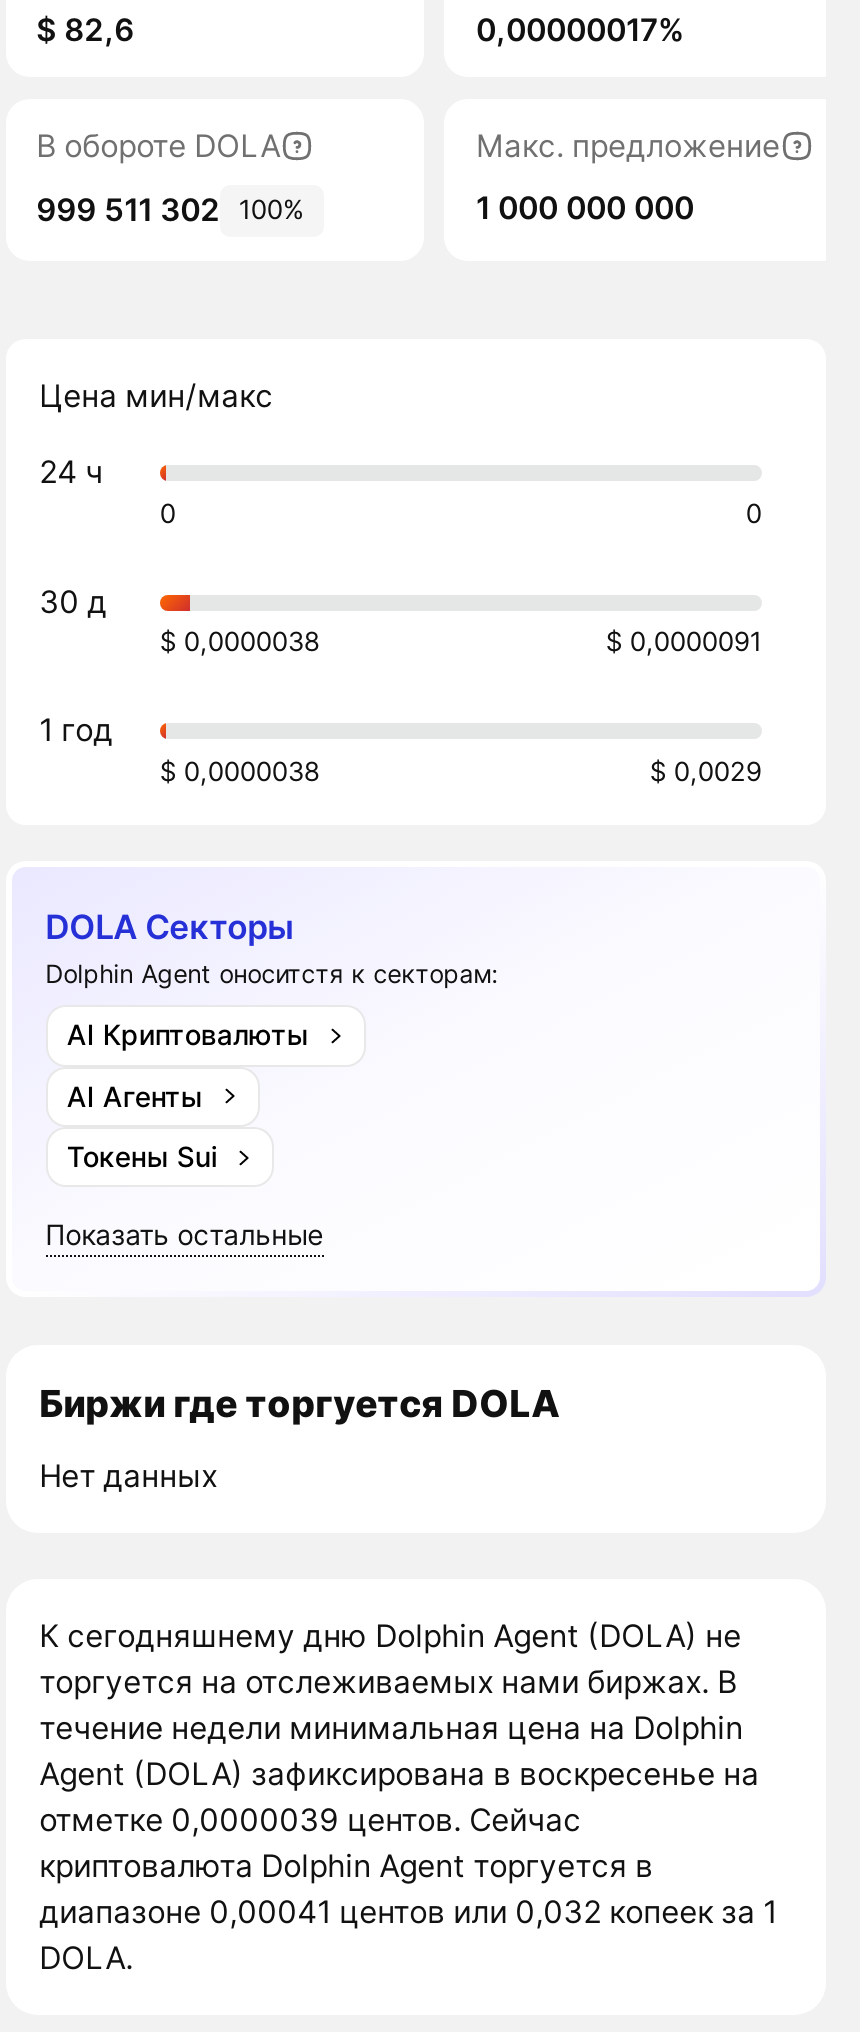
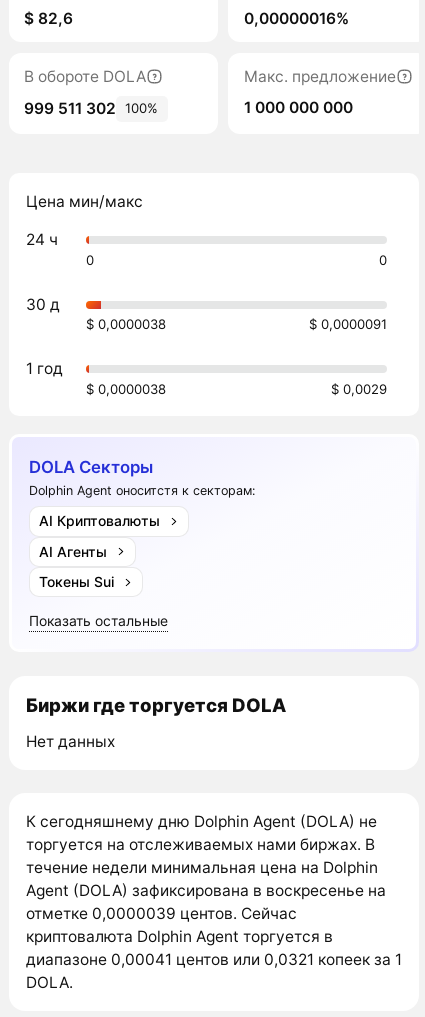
- 0,00000017%
+ 0,00000016%

- диапазоне 0,00041 центов или 0,032 копеек за 1
+ диапазоне 0,00041 центов или 0,0321 копеек за 1
